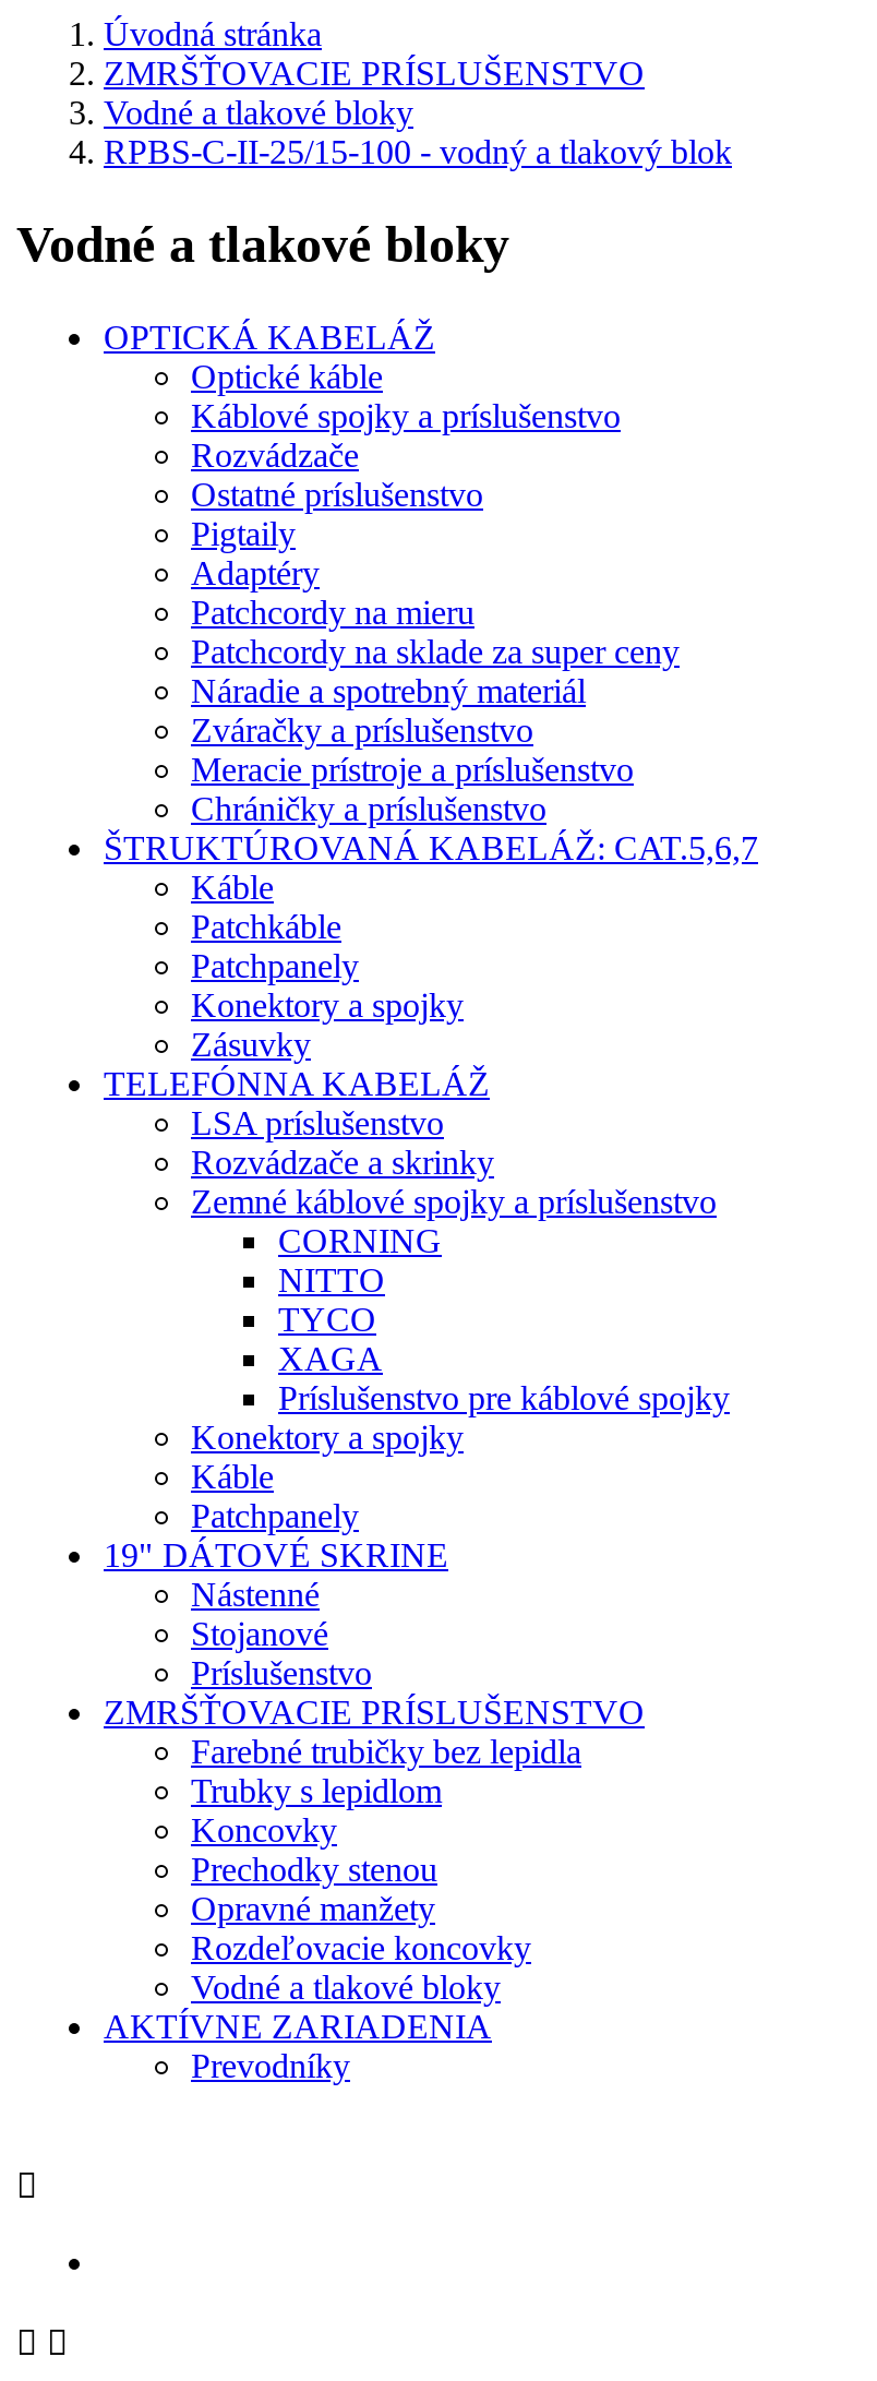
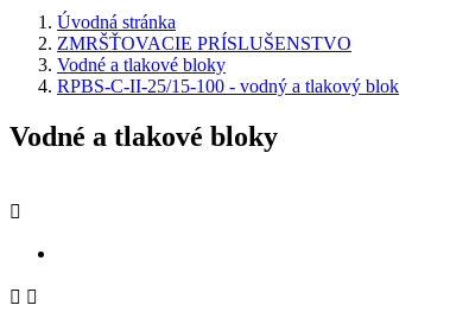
- OPTICKÁ KABELÁŽ
- Optické káble
- Káblové spojky a príslušenstvo
- Rozvádzače
- Ostatné príslušenstvo
- Pigtaily
- Adaptéry
- Patchcordy na mieru
- Patchcordy na sklade za super ceny
- Náradie a spotrebný materiál
- Zváračky a príslušenstvo
- Meracie prístroje a príslušenstvo
- Chráničky a príslušenstvo
- ŠTRUKTÚROVANÁ KABELÁŽ: CAT.5,6,7
- Káble
- Patchkáble
- Patchpanely
- Konektory a spojky
- Zásuvky
- TELEFÓNNA KABELÁŽ
- LSA príslušenstvo
- Rozvádzače a skrinky
- Zemné káblové spojky a príslušenstvo
- CORNING
- NITTO
- TYCO
- XAGA
- Príslušenstvo pre káblové spojky
- Konektory a spojky
- Káble
- Patchpanely
- 19" DÁTOVÉ SKRINE
- Nástenné
- Stojanové
- Príslušenstvo
- ZMRŠŤOVACIE PRÍSLUŠENSTVO
- Farebné trubičky bez lepidla
- Trubky s lepidlom
- Koncovky
- Prechodky stenou
- Opravné manžety
- Rozdeľovacie koncovky
- Vodné a tlakové bloky
- AKTÍVNE ZARIADENIA
- Prevodníky
